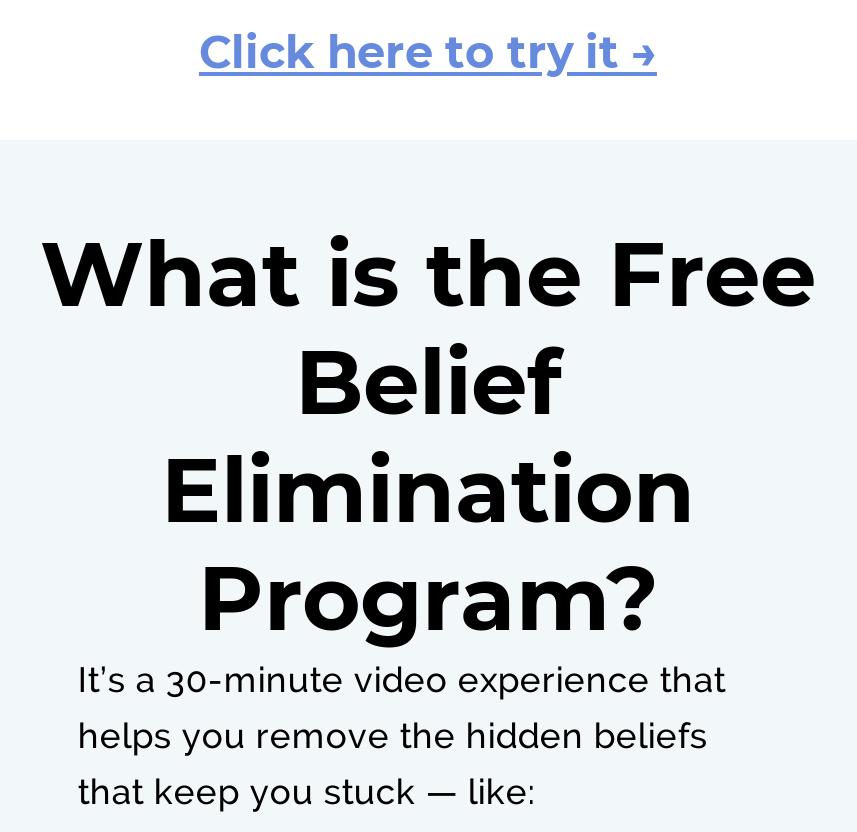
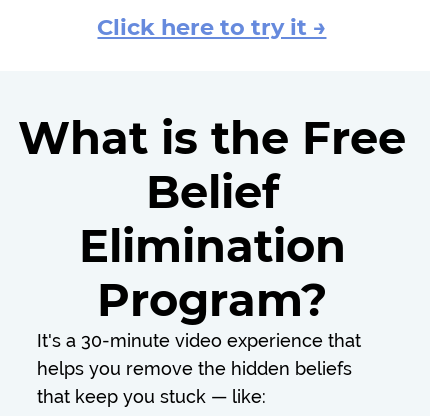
- It’s a 30-minute video experience that
+ It's a 30-minute video experience that
